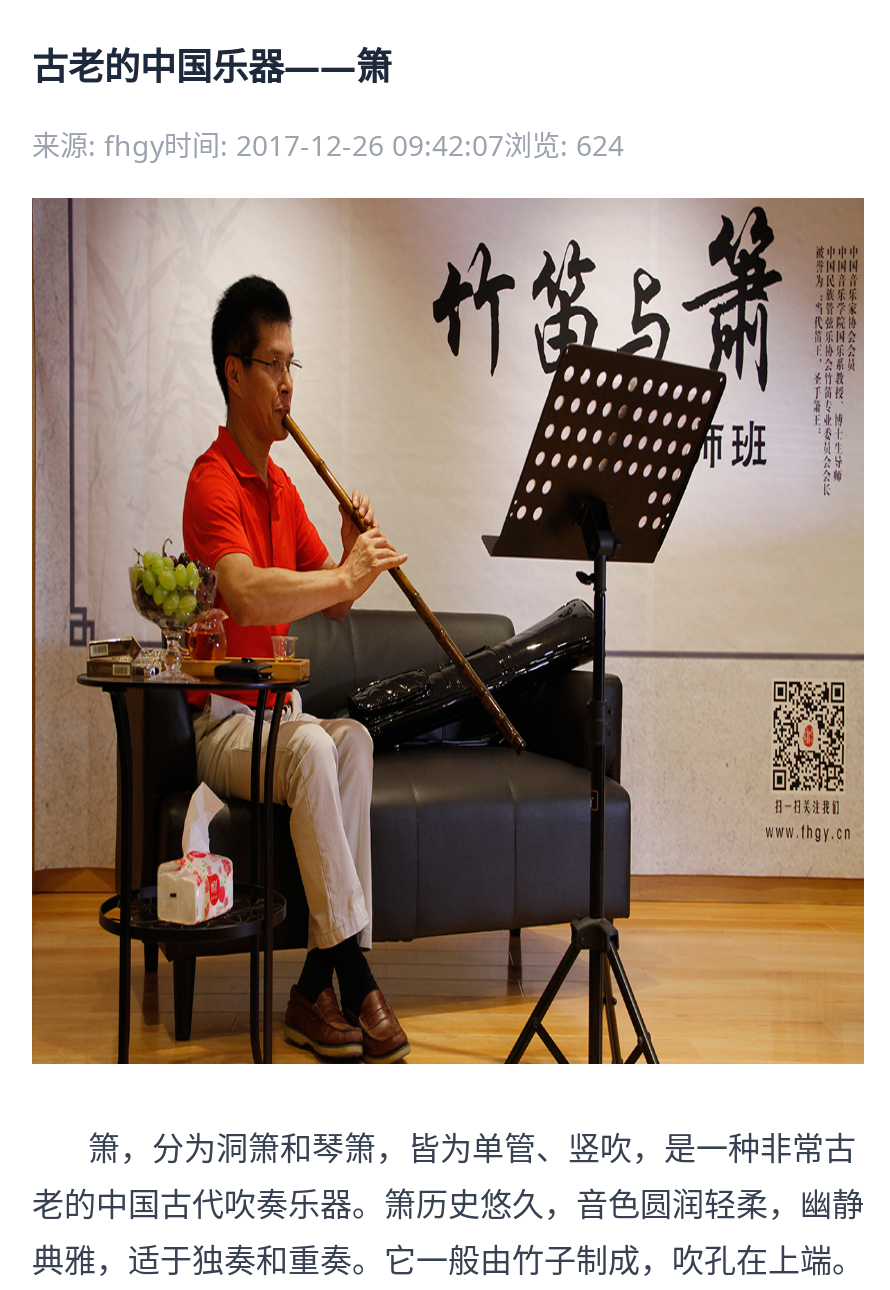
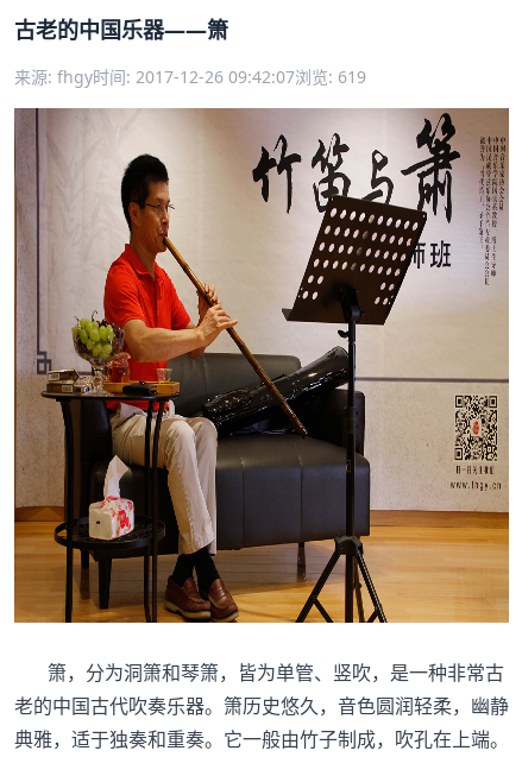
- 来源: fhgy时间: 2017-12-26 09:42:07浏览: 624
+ 来源: fhgy时间: 2017-12-26 09:42:07浏览: 619
